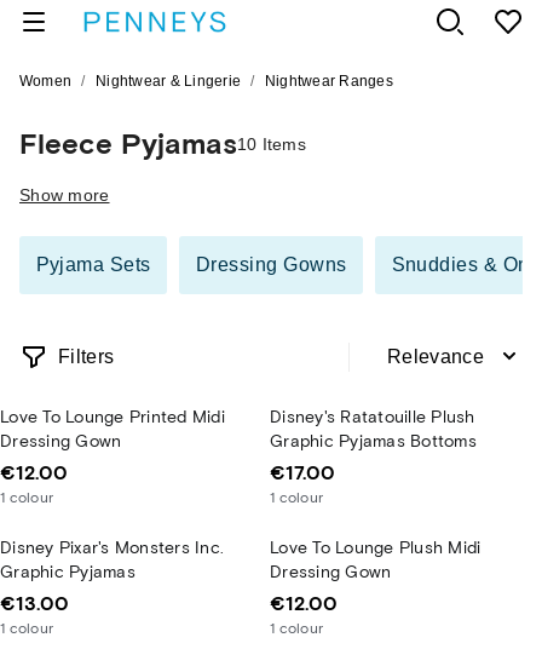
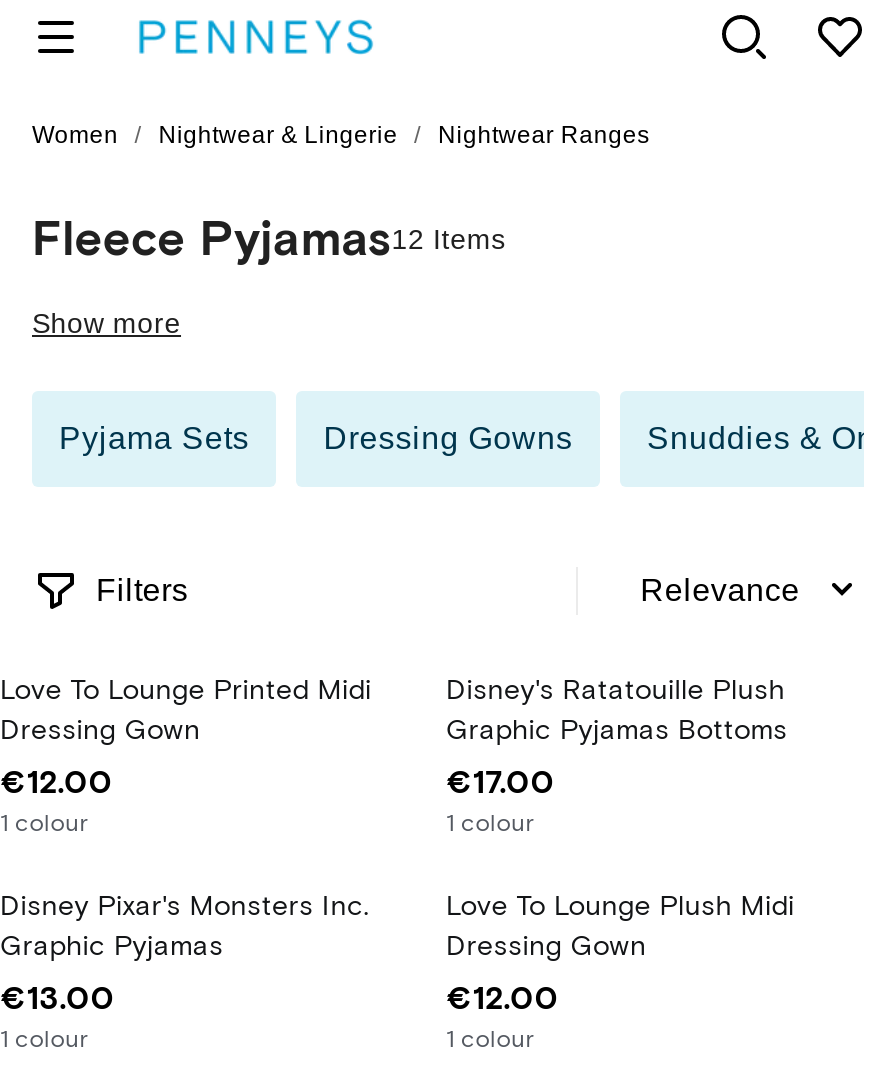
- Fleece Pyjamas10 Items
+ Fleece Pyjamas12 Items
